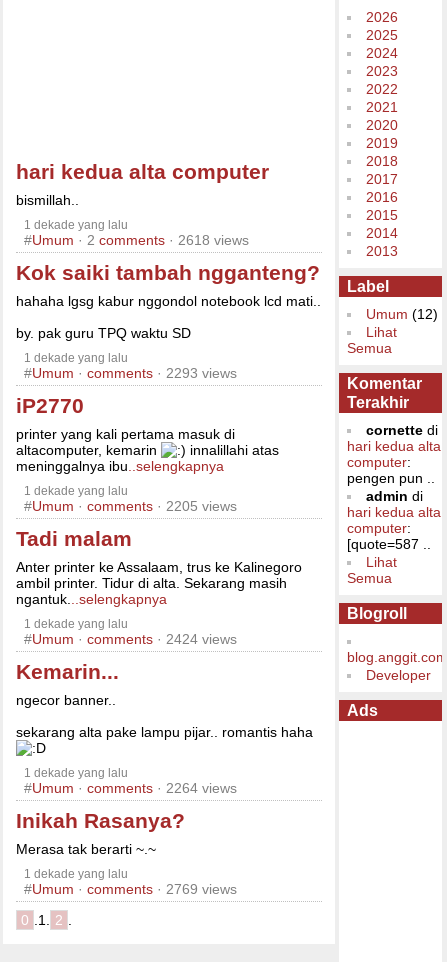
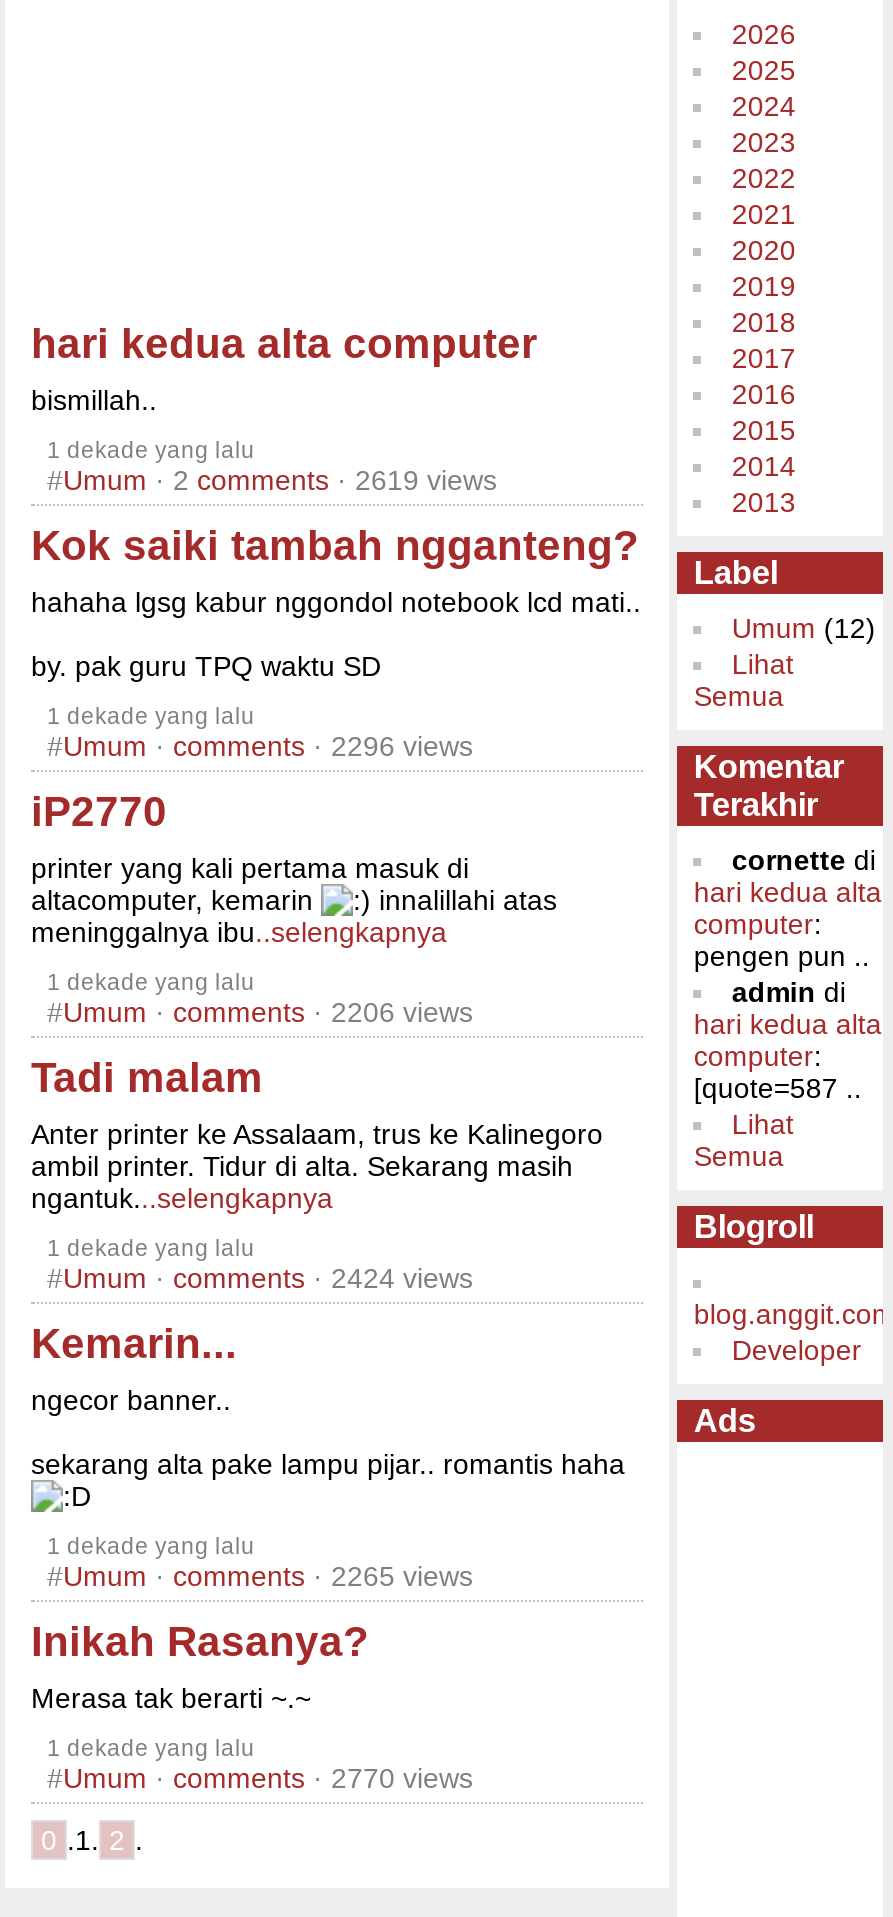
- #Umum · 2 comments · 2618 views
+ #Umum · 2 comments · 2619 views

- #Umum · comments · 2293 views
+ #Umum · comments · 2296 views

- #Umum · comments · 2205 views
+ #Umum · comments · 2206 views

- #Umum · comments · 2264 views
+ #Umum · comments · 2265 views

- #Umum · comments · 2769 views
+ #Umum · comments · 2770 views
